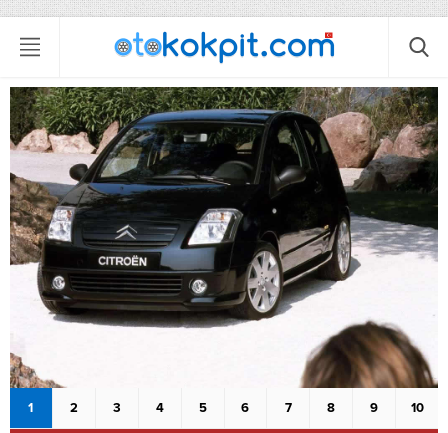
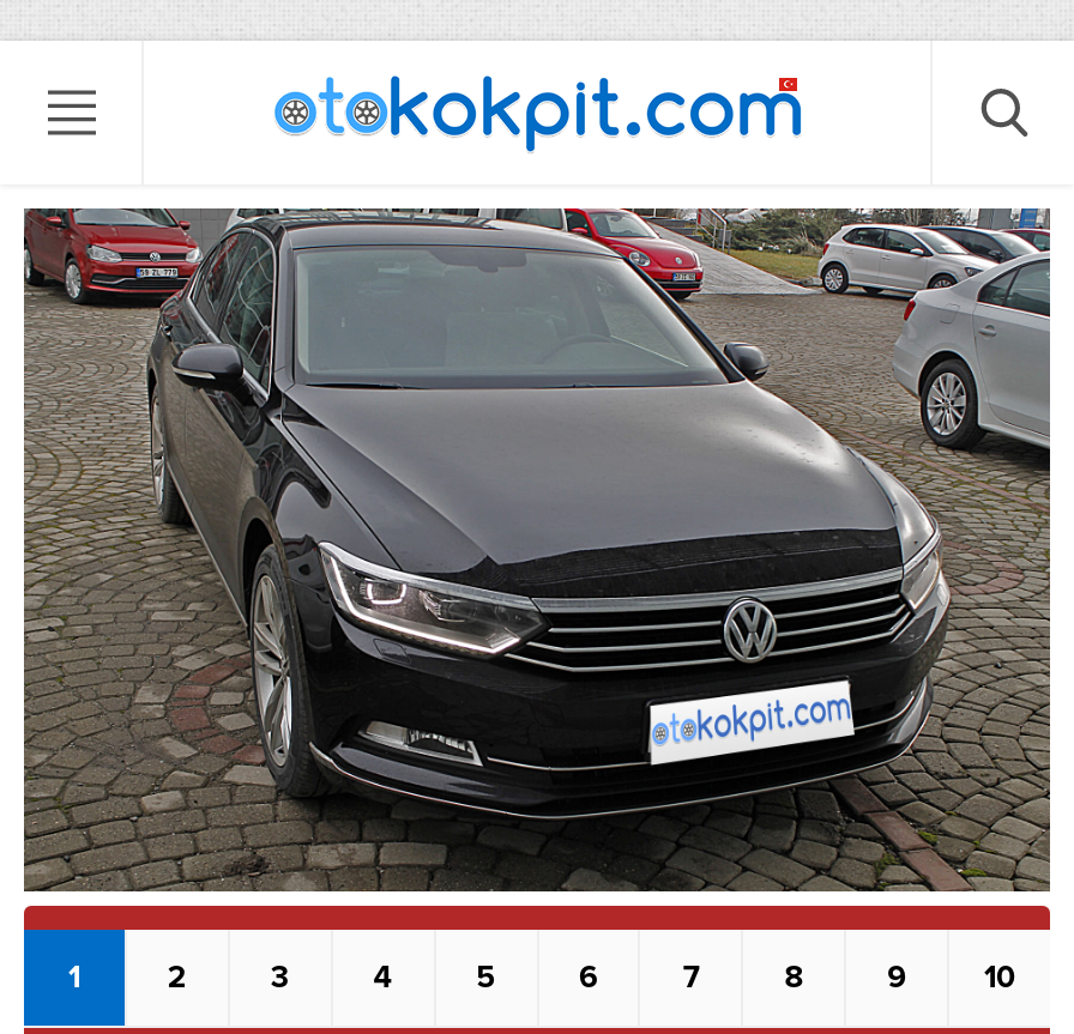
- [image]
+ [image]
